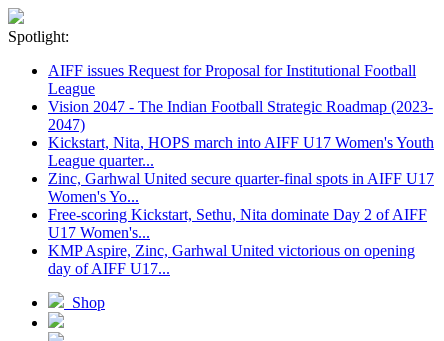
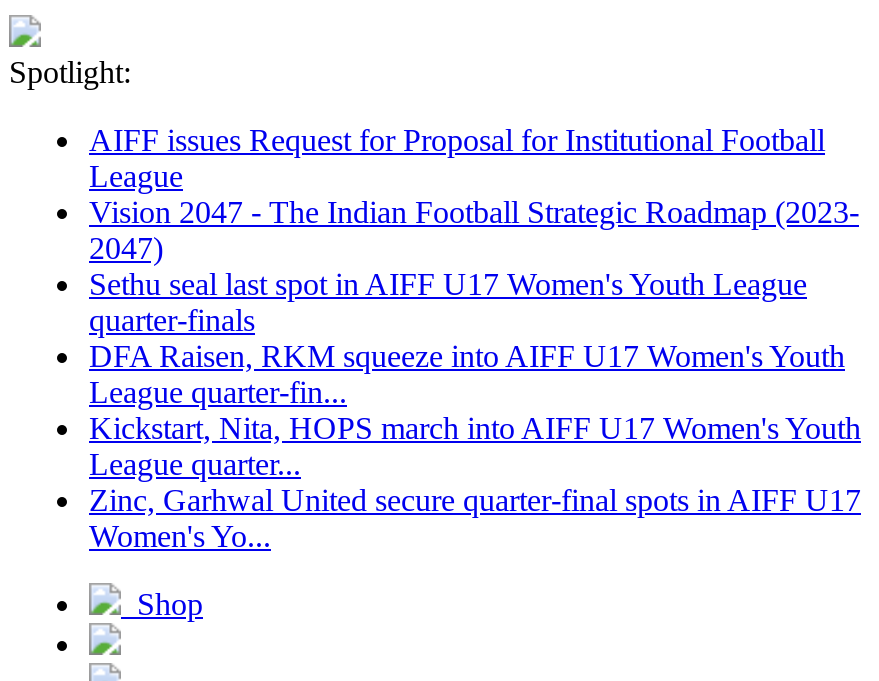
+ Sethu seal last spot in AIFF U17 Women's Youth League
+ quarter-finals
+ DFA Raisen, RKM squeeze into AIFF U17 Women's Youth
+ League quarter-fin...

moved down: Kickstart, Nita, HOPS march into AIFF U17 Women's Youth | League quarter... | Zinc, Garhwal United secure quarter-final spots in AIFF U17 | Women's Yo...

- Free-scoring Kickstart, Sethu, Nita dominate Day 2 of AIFF
- U17 Women's...
- KMP Aspire, Zinc, Garhwal United victorious on opening
- day of AIFF U17...
